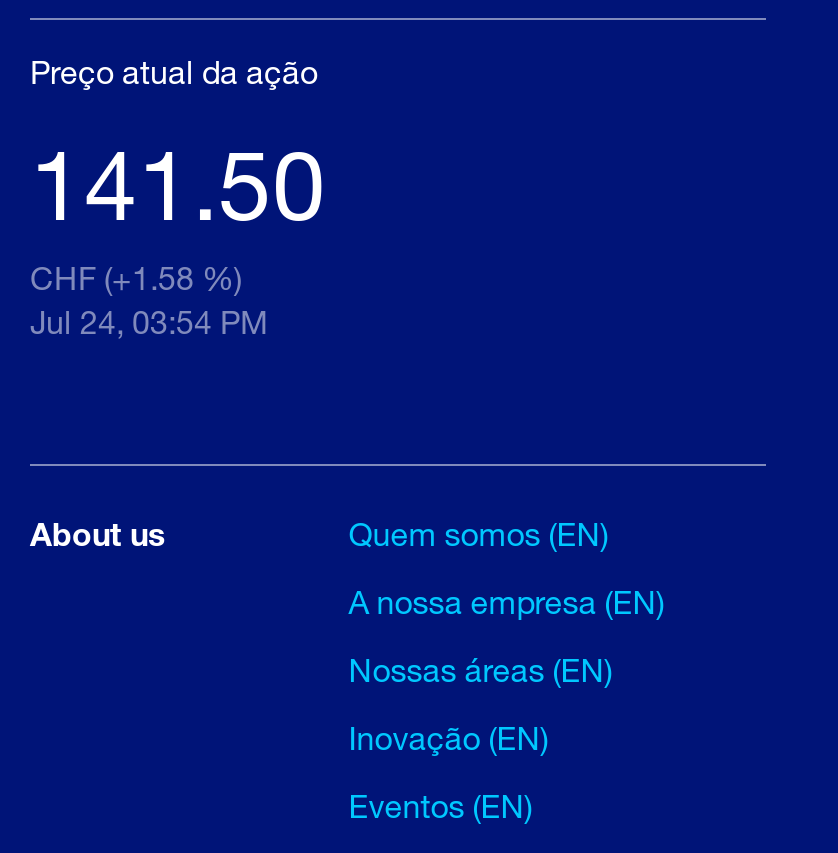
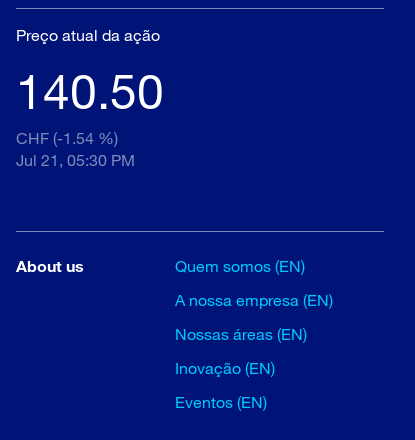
- 141.50
+ 140.50

- CHF (+1.58 %)
+ CHF (-1.54 %)

- Jul 24, 03:54 PM
+ Jul 21, 05:30 PM
